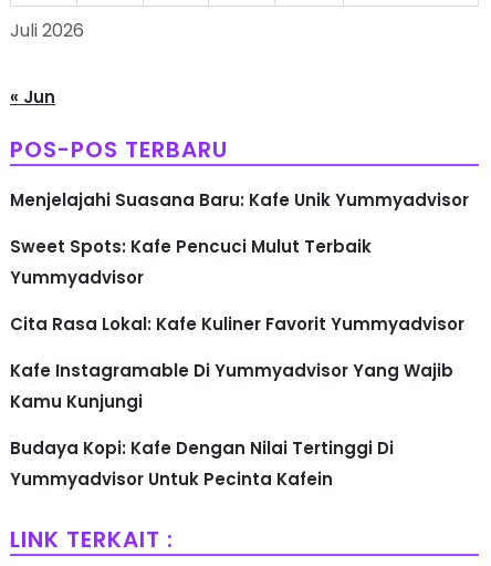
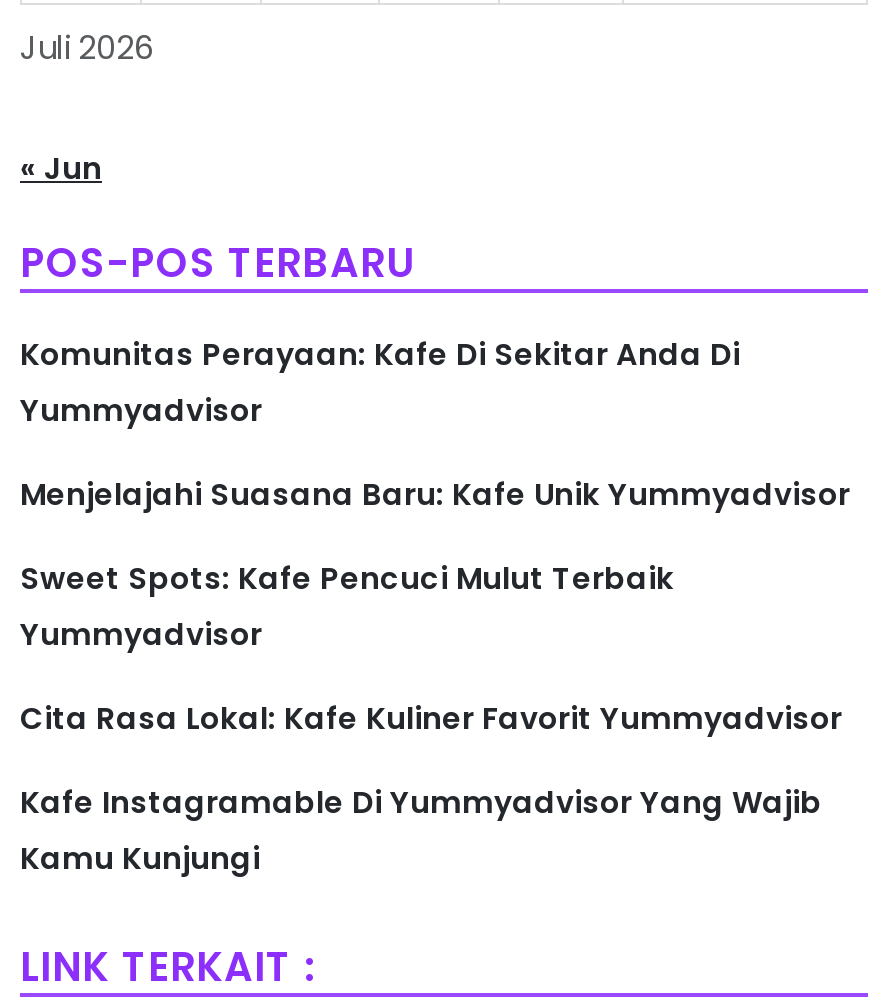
+ Komunitas Perayaan: Kafe Di Sekitar Anda Di
+ Yummyadvisor

moved down: Menjelajahi Suasana Baru: Kafe Unik Yummyadvisor | Sweet Spots: Kafe Pencuci Mulut Terbaik | Yummyadvisor | Cita Rasa Lokal: Kafe Kuliner Favorit Yummyadvisor | Kafe Instagramable Di Yummyadvisor Yang Wajib | Kamu Kunjungi

- Budaya Kopi: Kafe Dengan Nilai Tertinggi Di
- Yummyadvisor Untuk Pecinta Kafein
